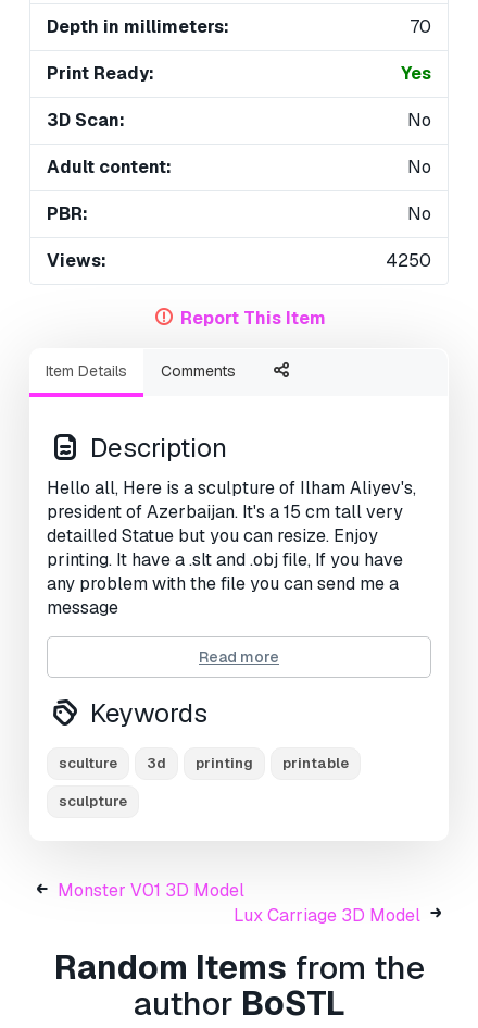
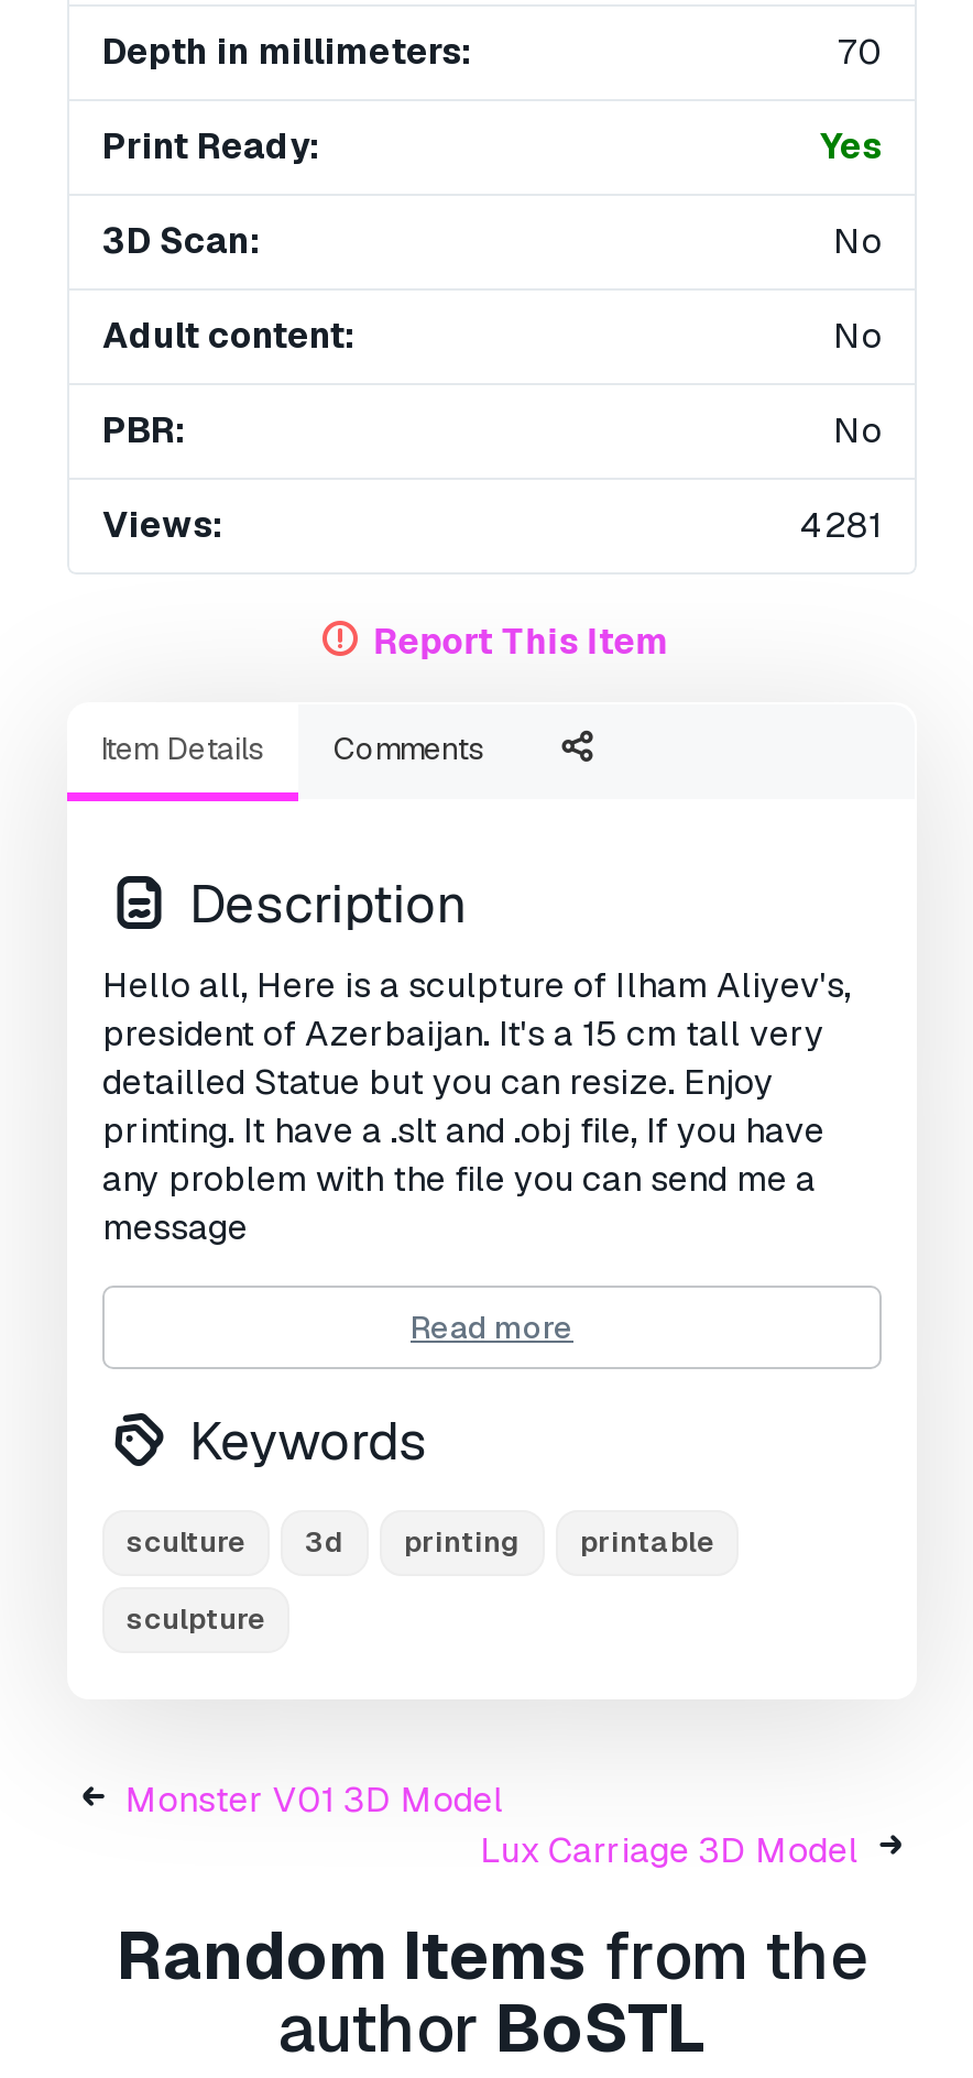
- 4250
+ 4281
